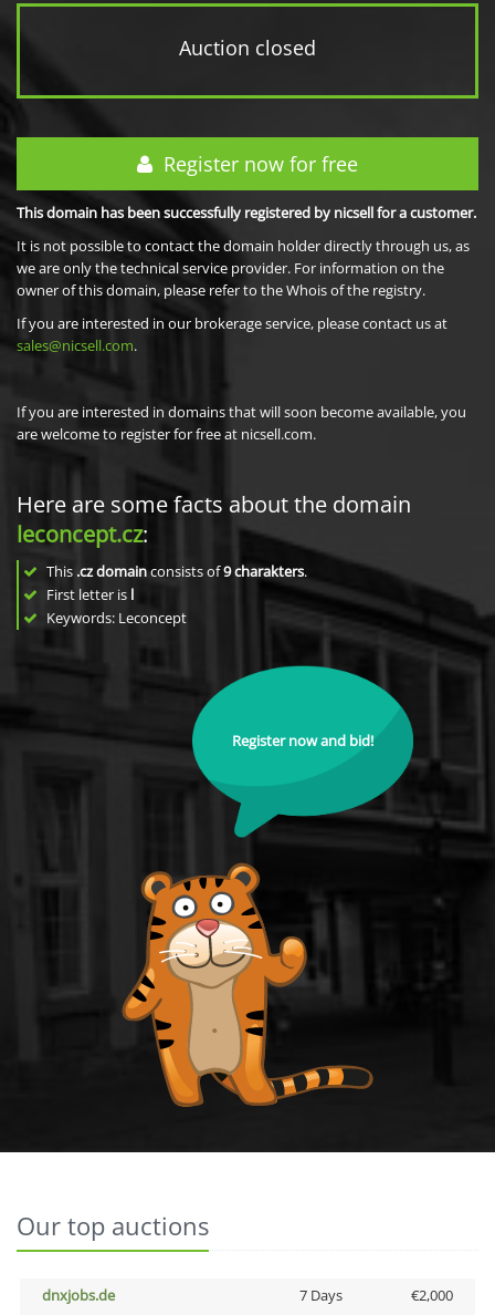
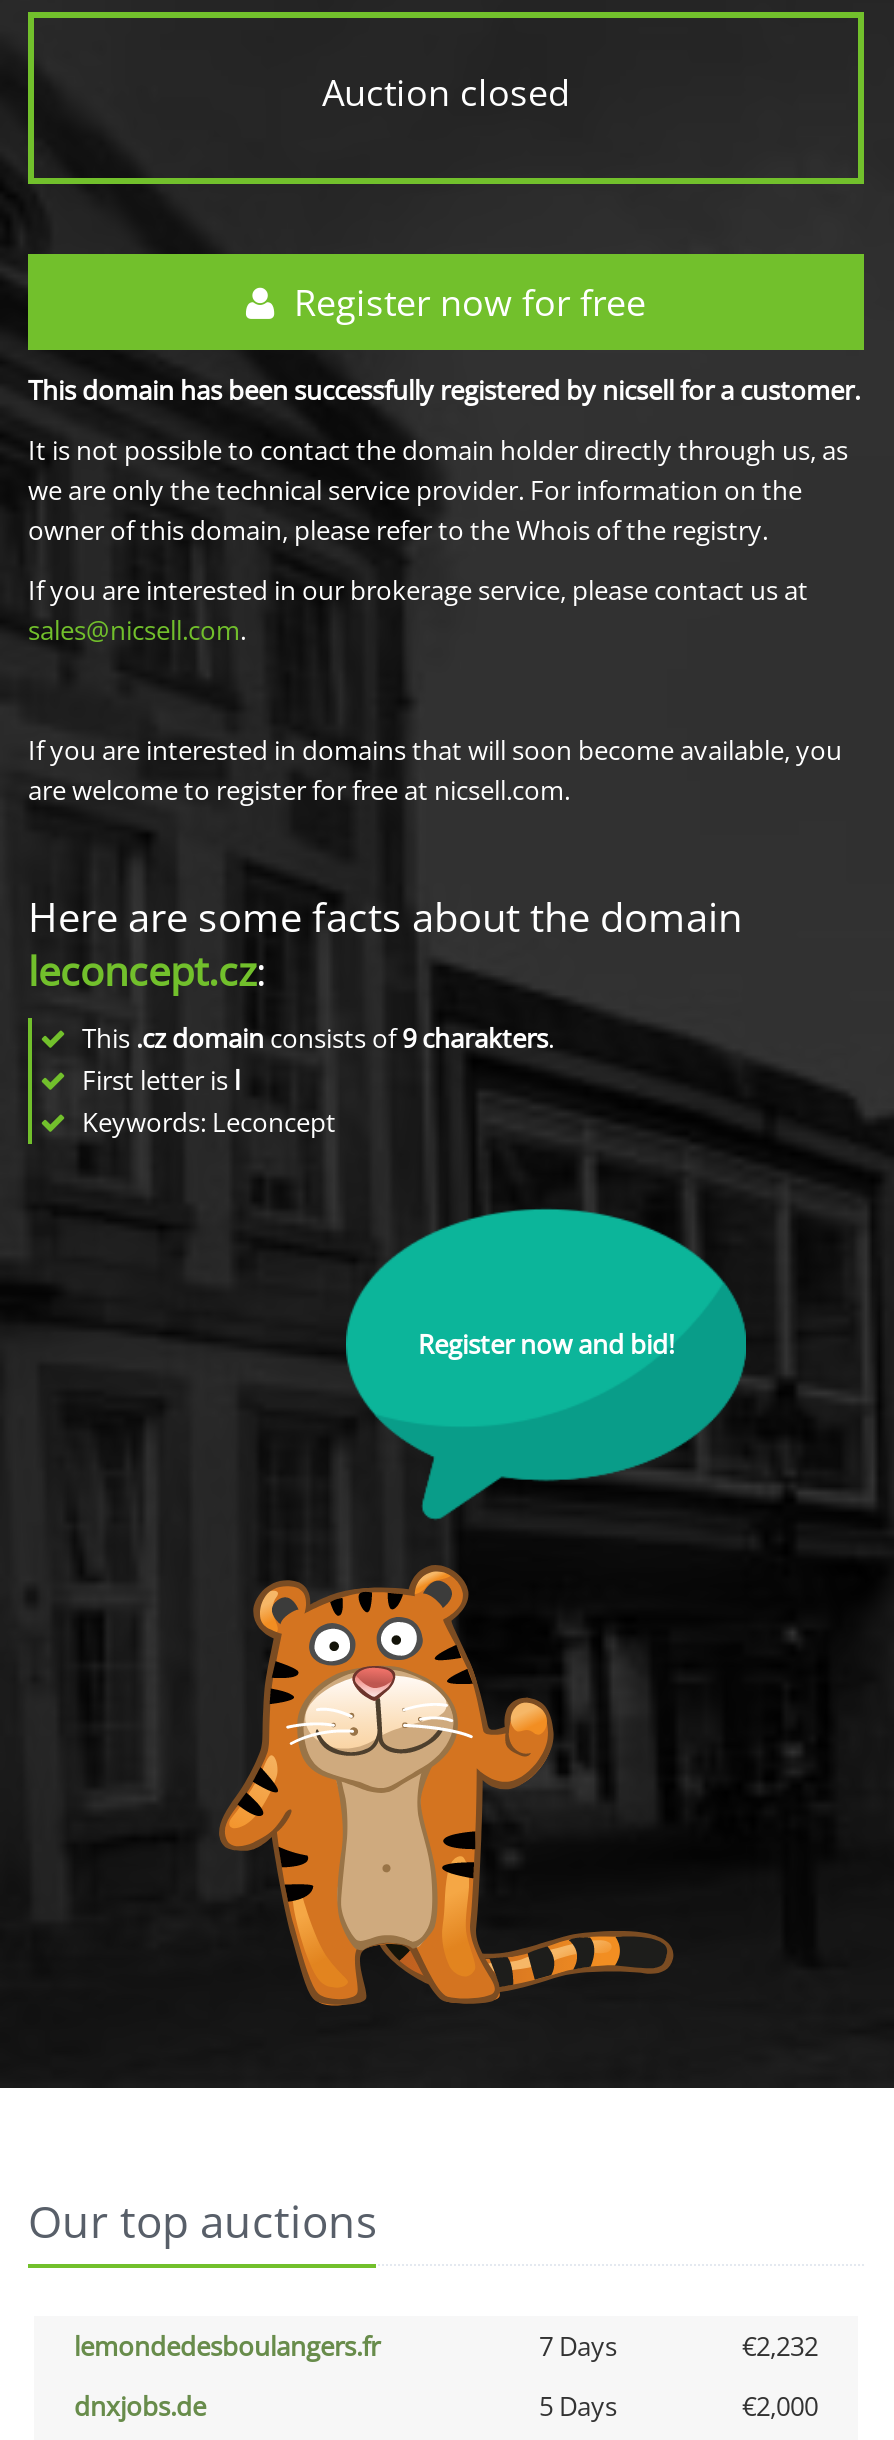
+ lemondedesboulangers.fr
+ 7 Days
+ €2,232

- 7 Days
+ 5 Days
